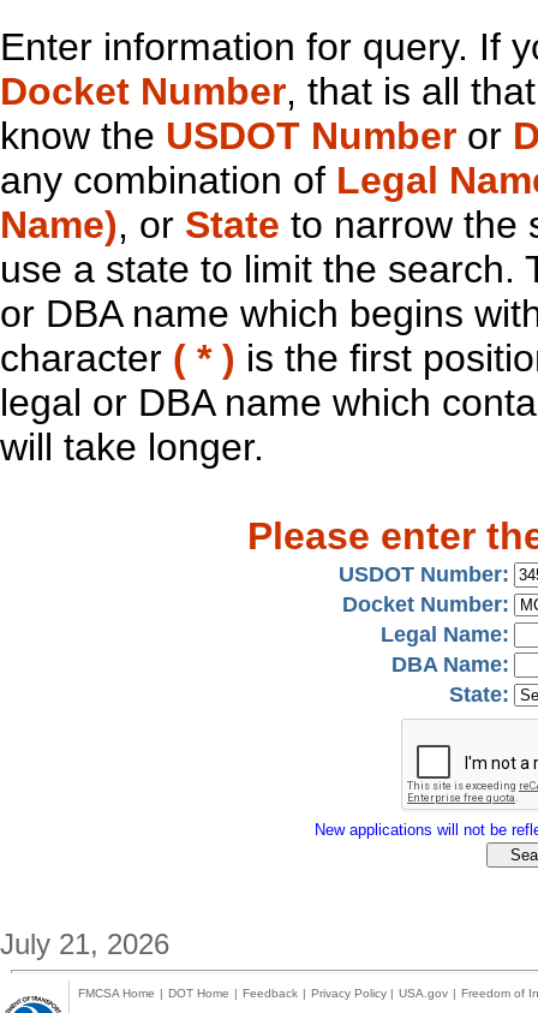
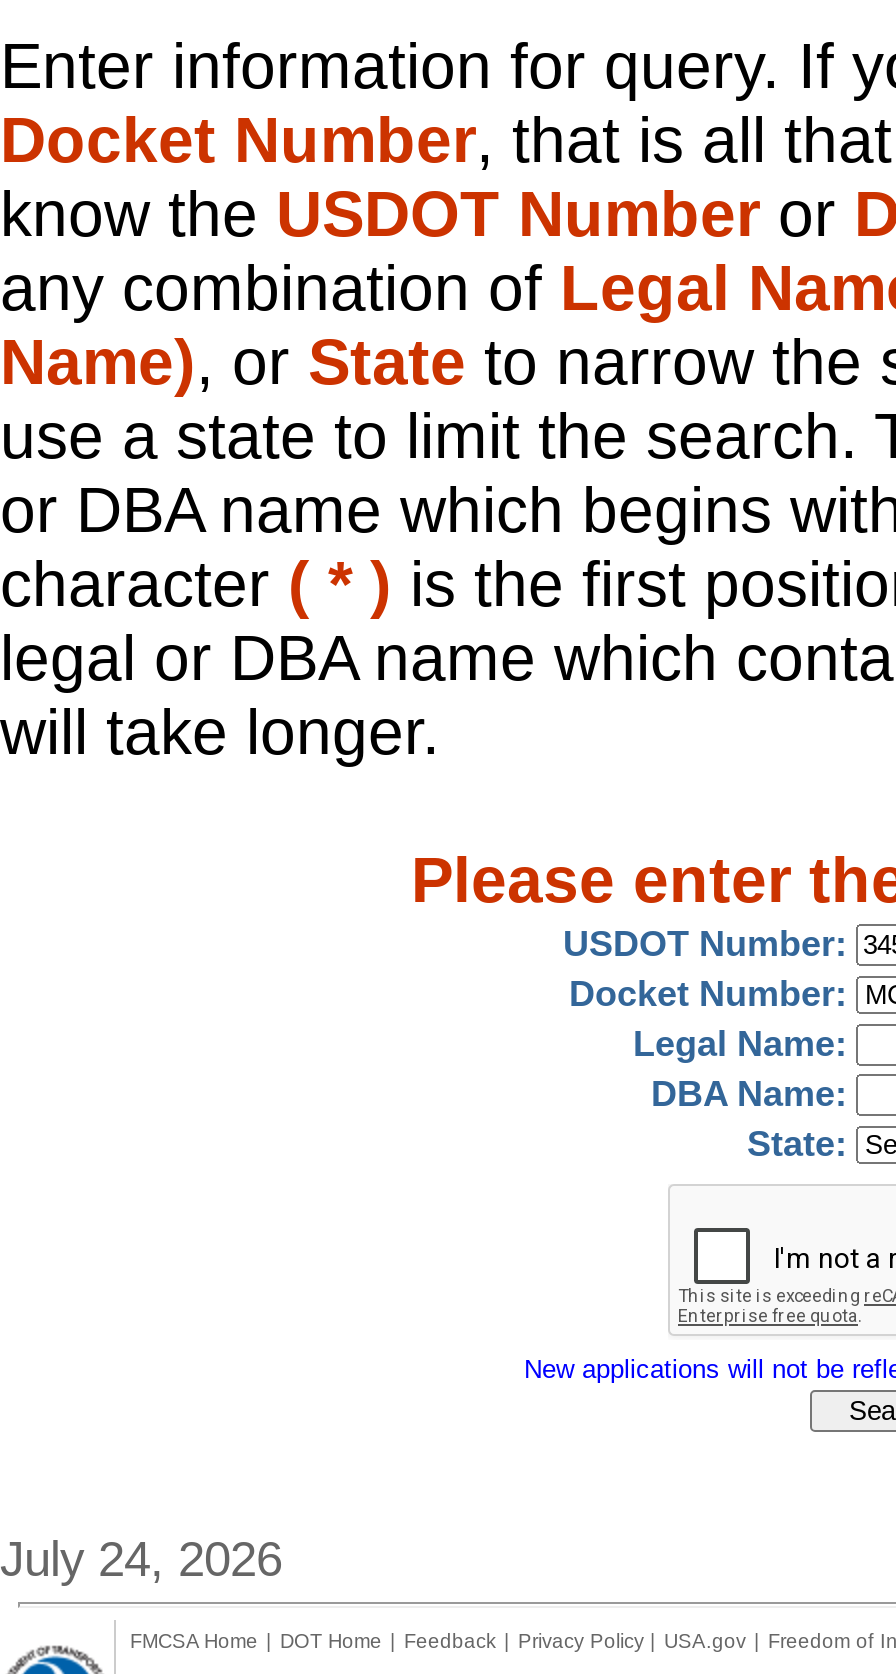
- July 21, 2026
+ July 24, 2026
